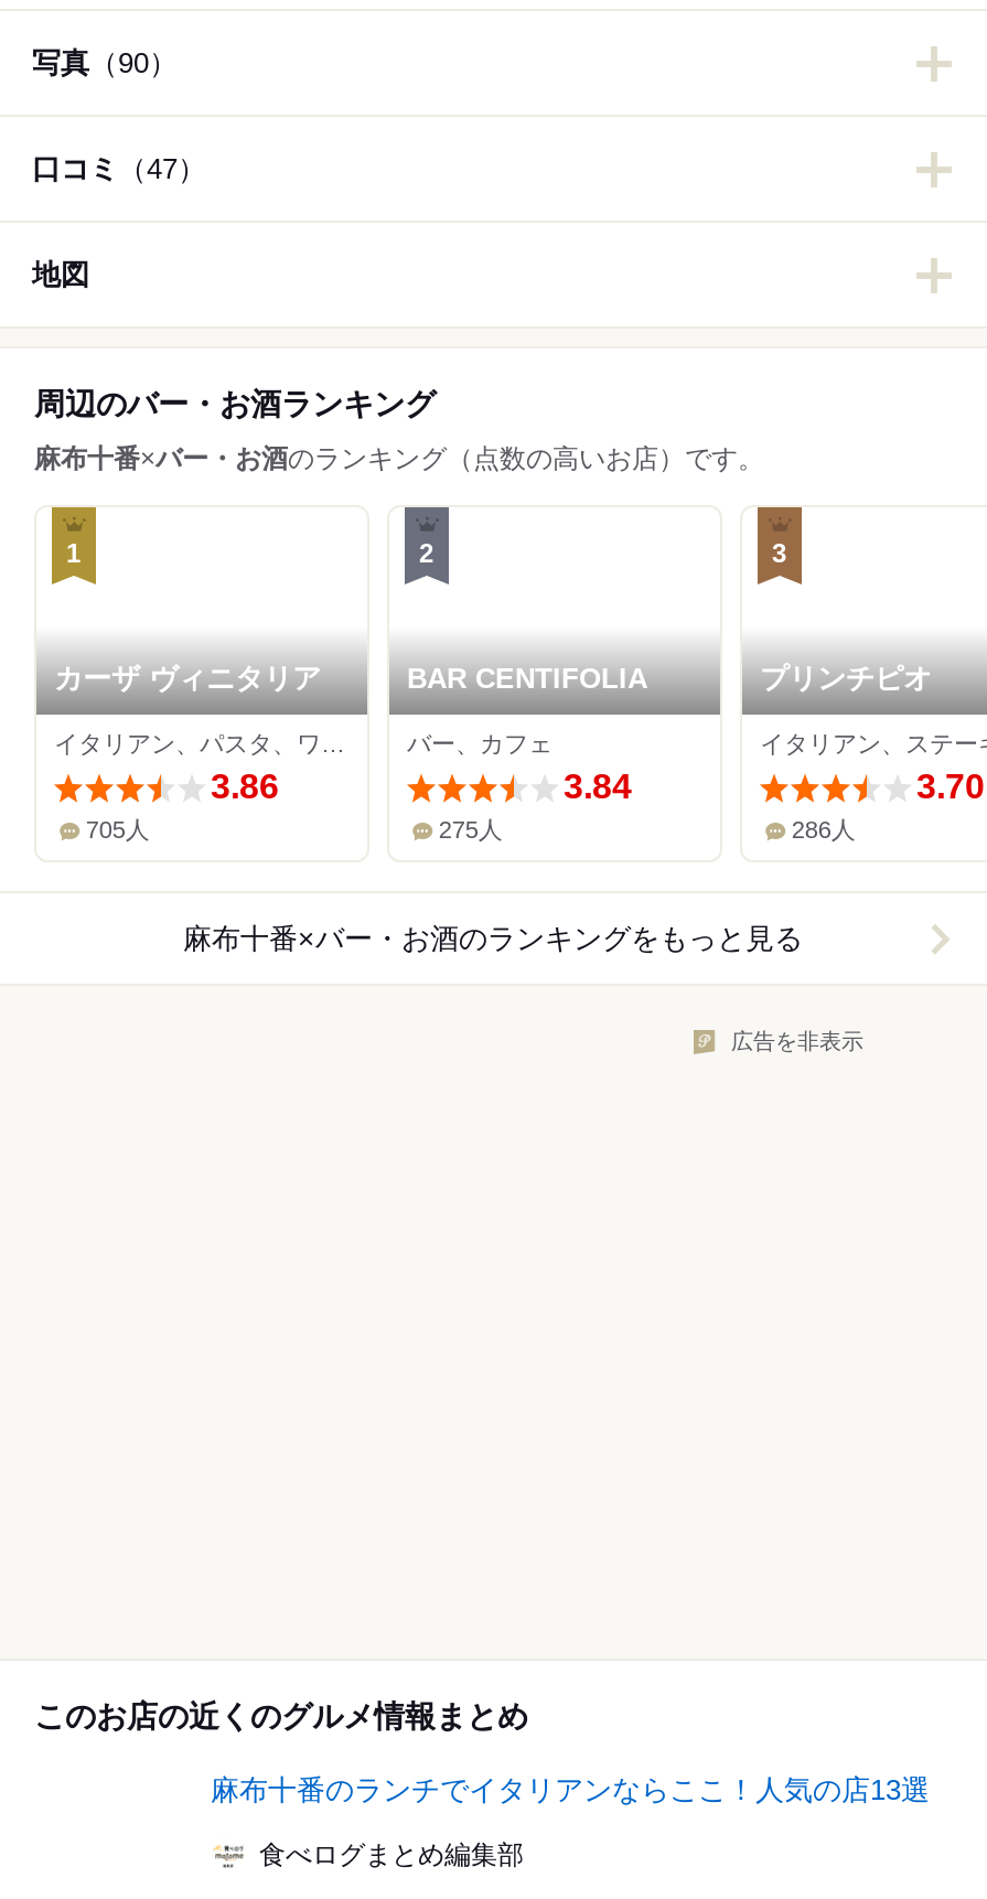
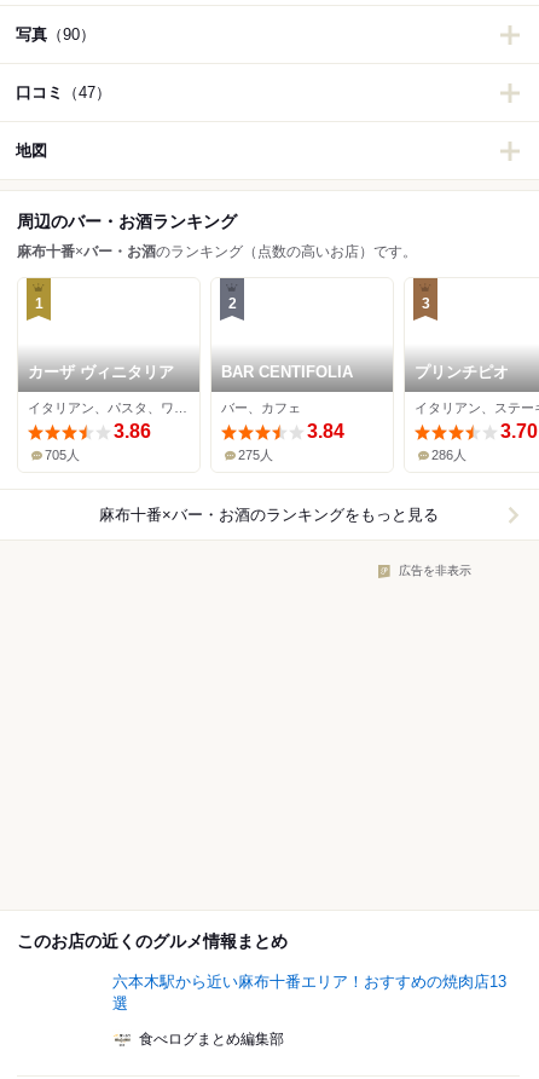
- 麻布十番のランチでイタリアンならここ！人気の店13選
+ 六本木駅から近い麻布十番エリア！おすすめの焼肉店13
+ 選
